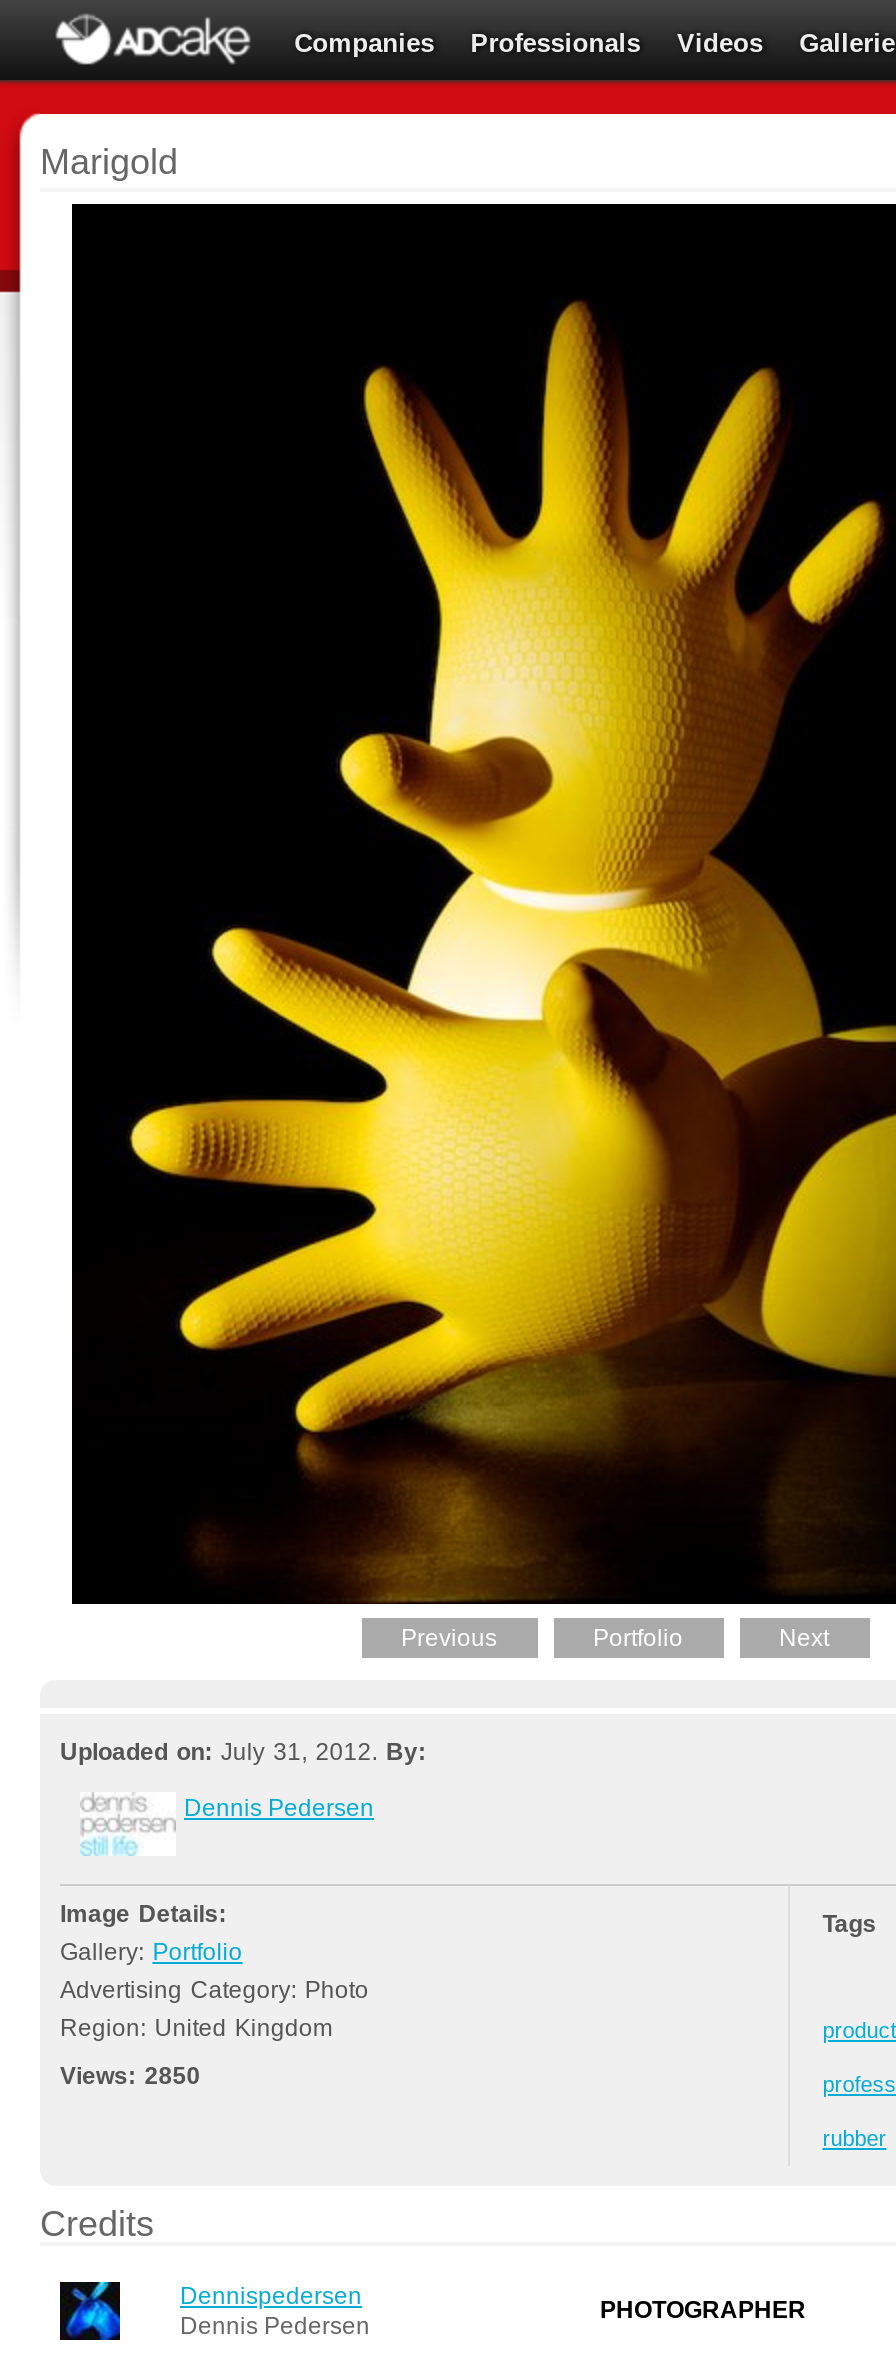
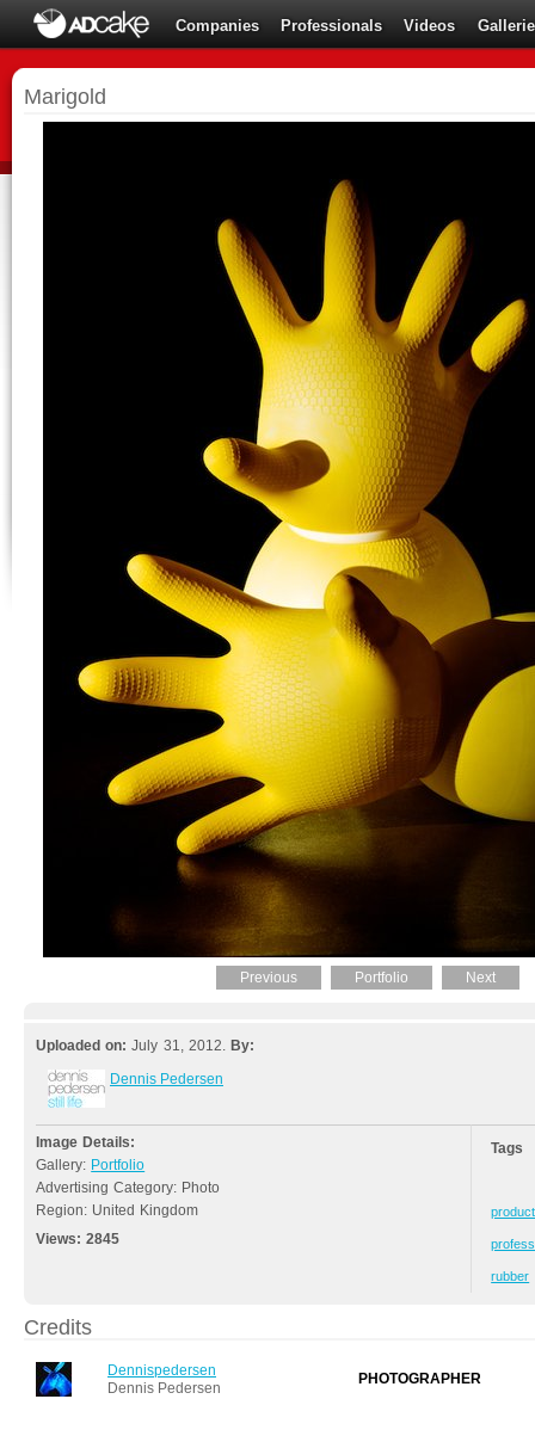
- Views: 2850
+ Views: 2845
